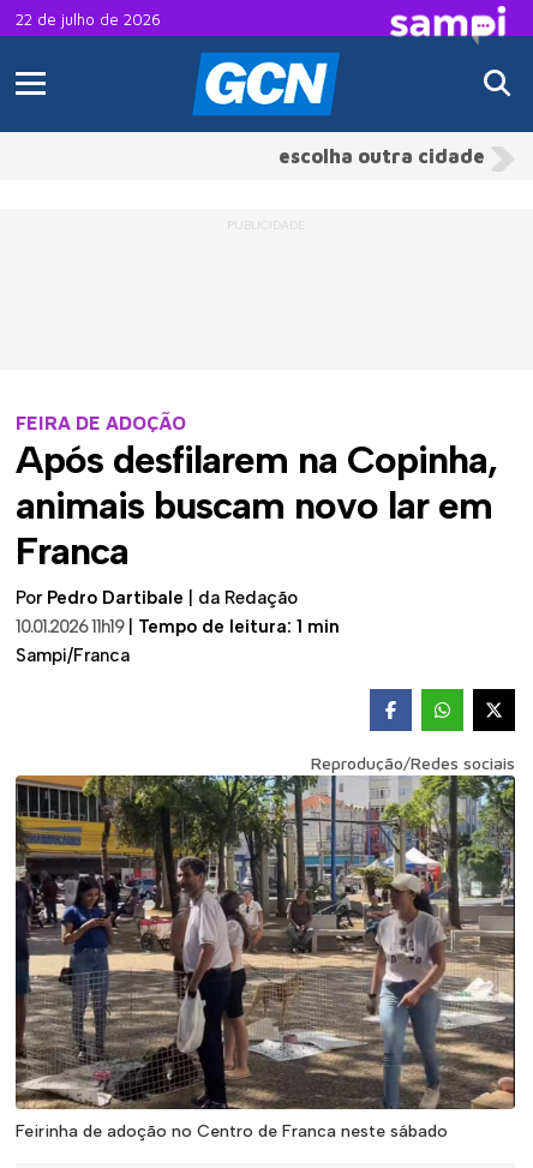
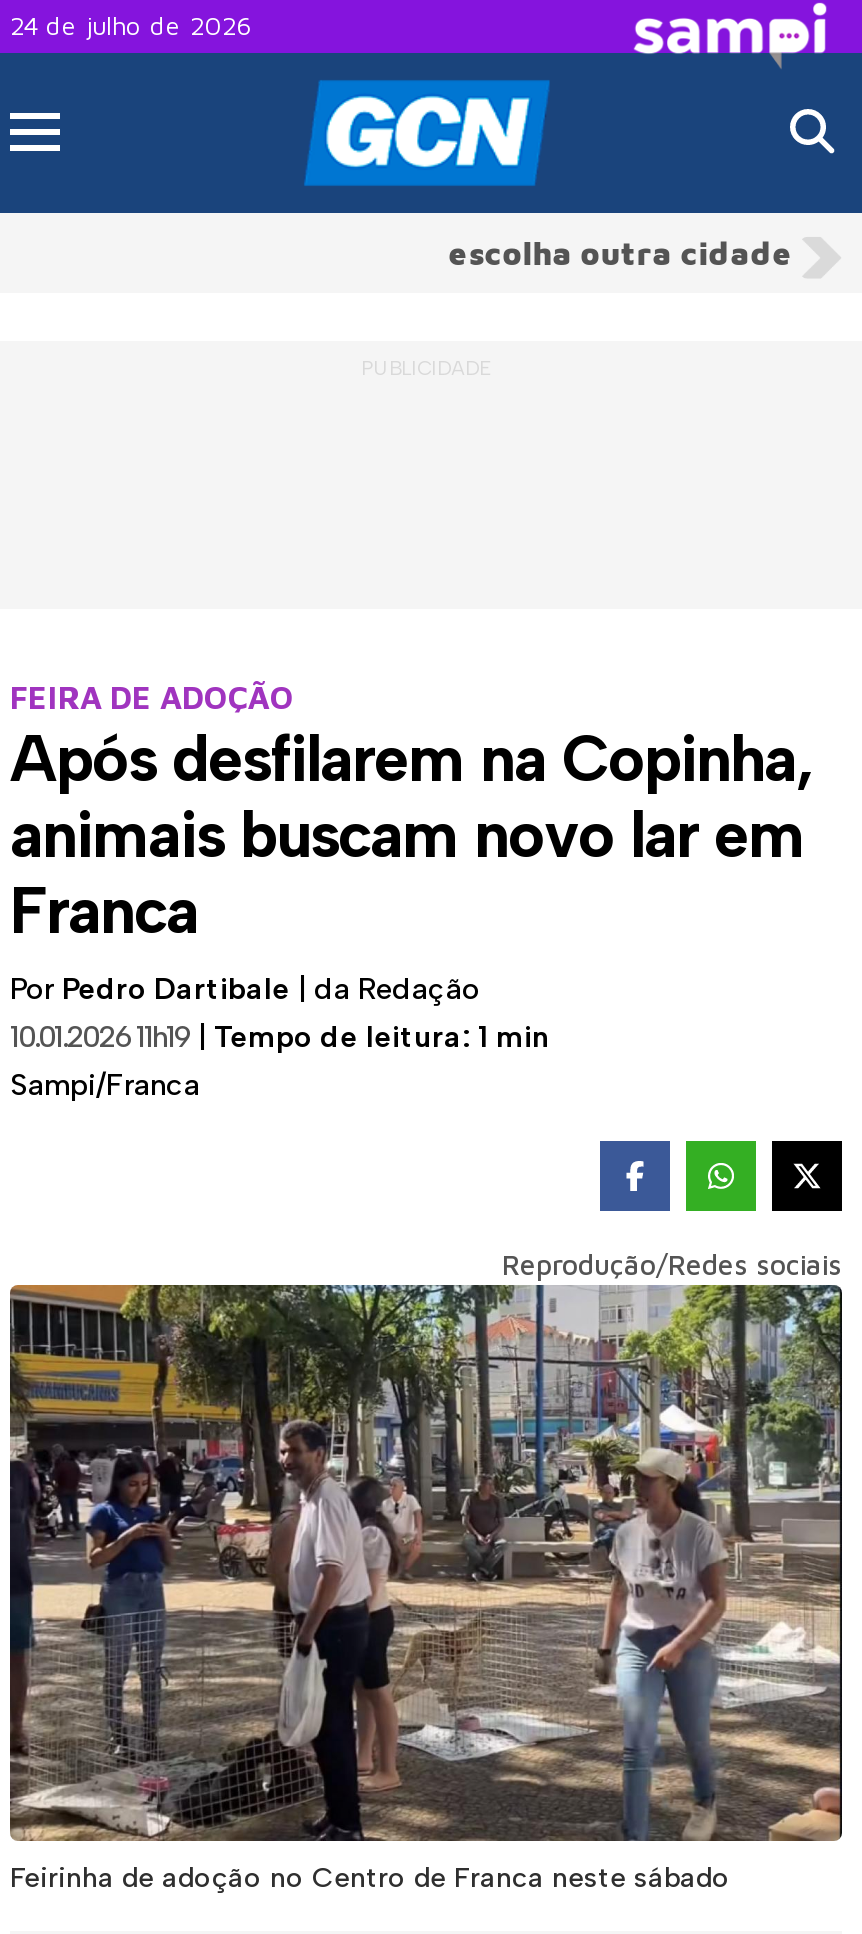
- 22 de julho de 2026
+ 24 de julho de 2026
